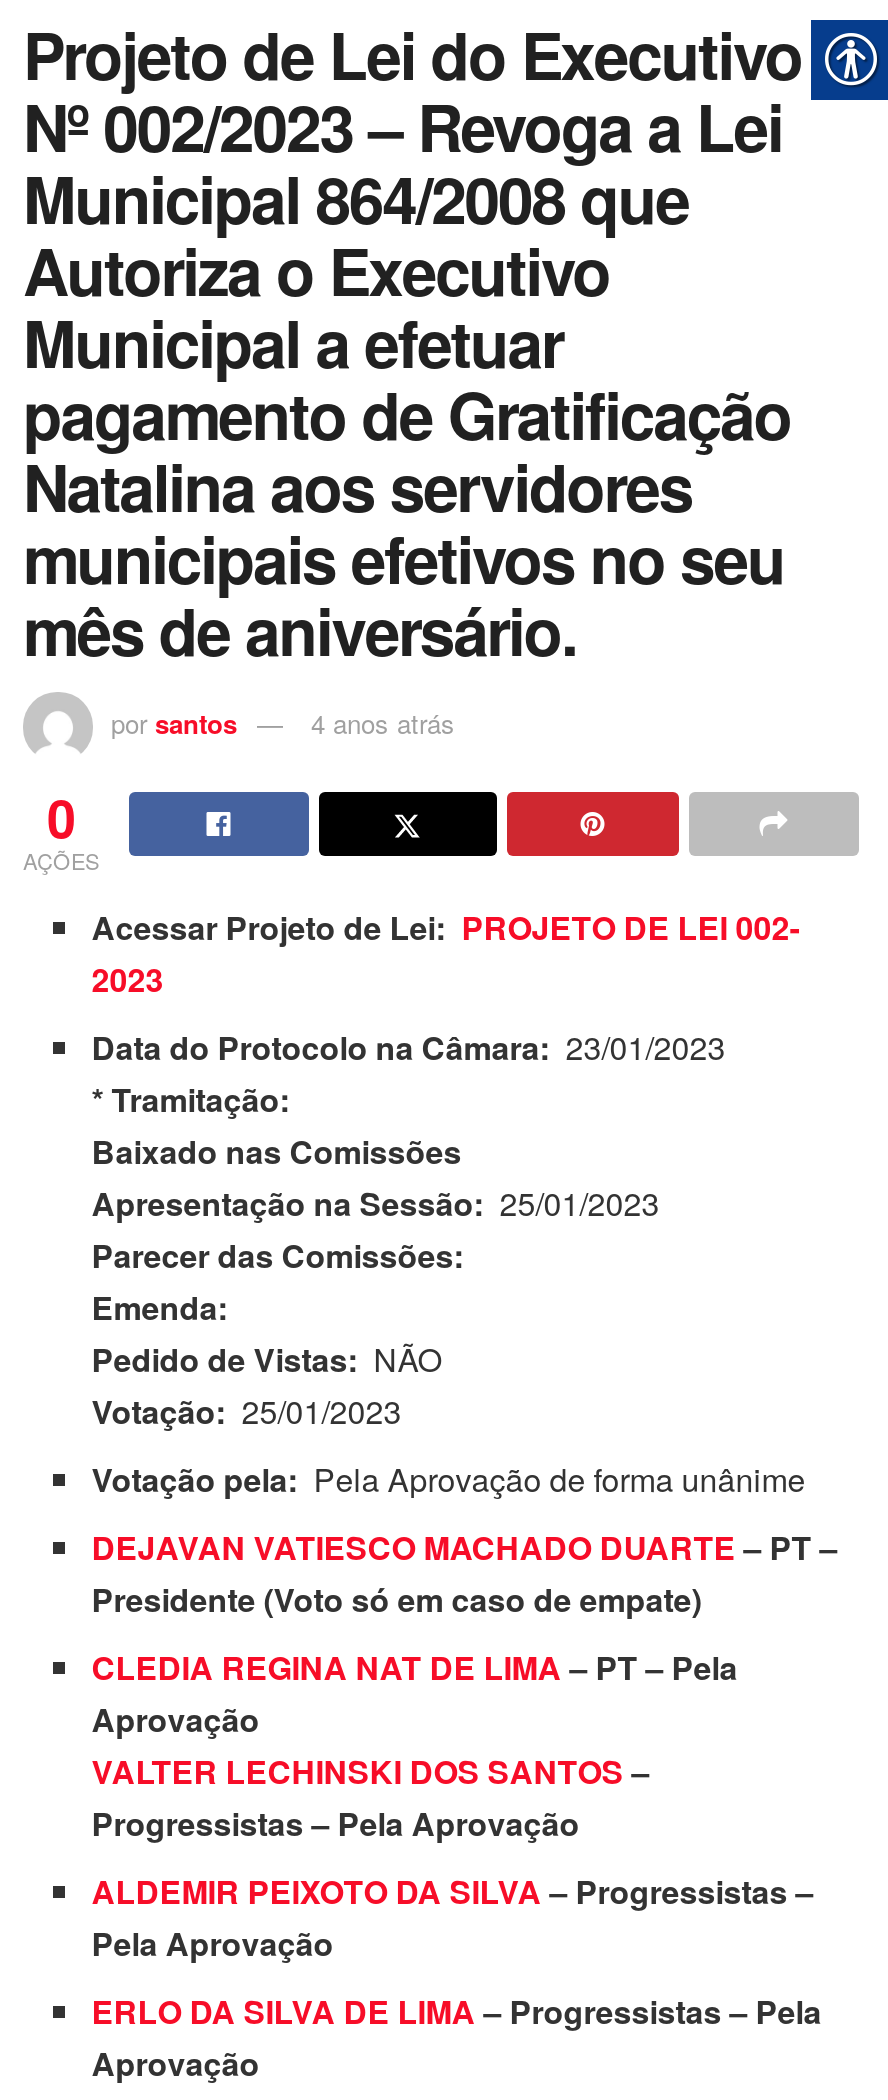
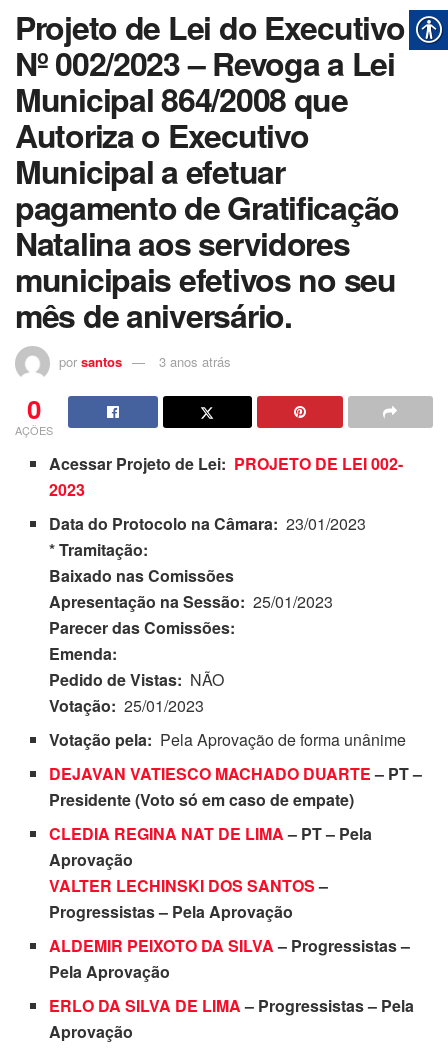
- por santos 4 anos atrás
+ por santos 3 anos atrás
